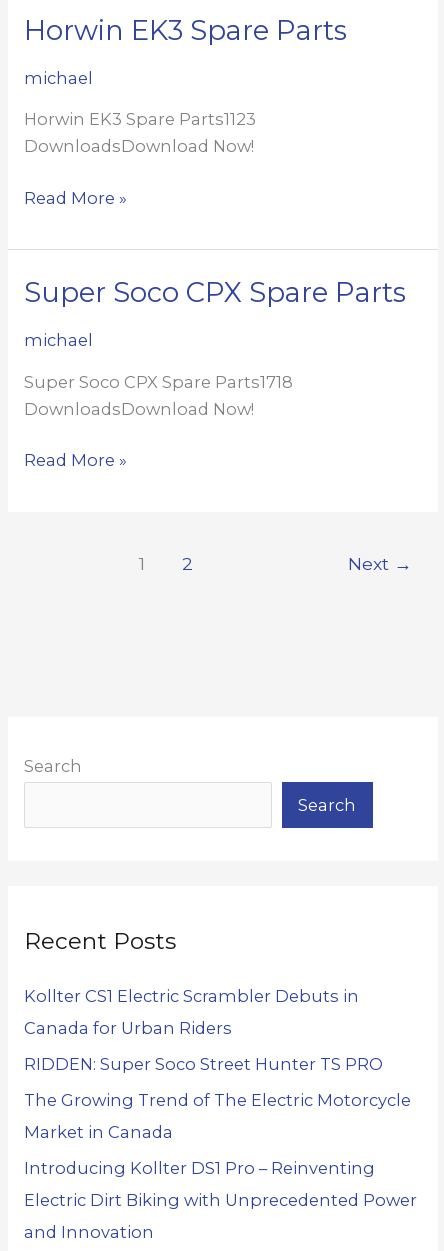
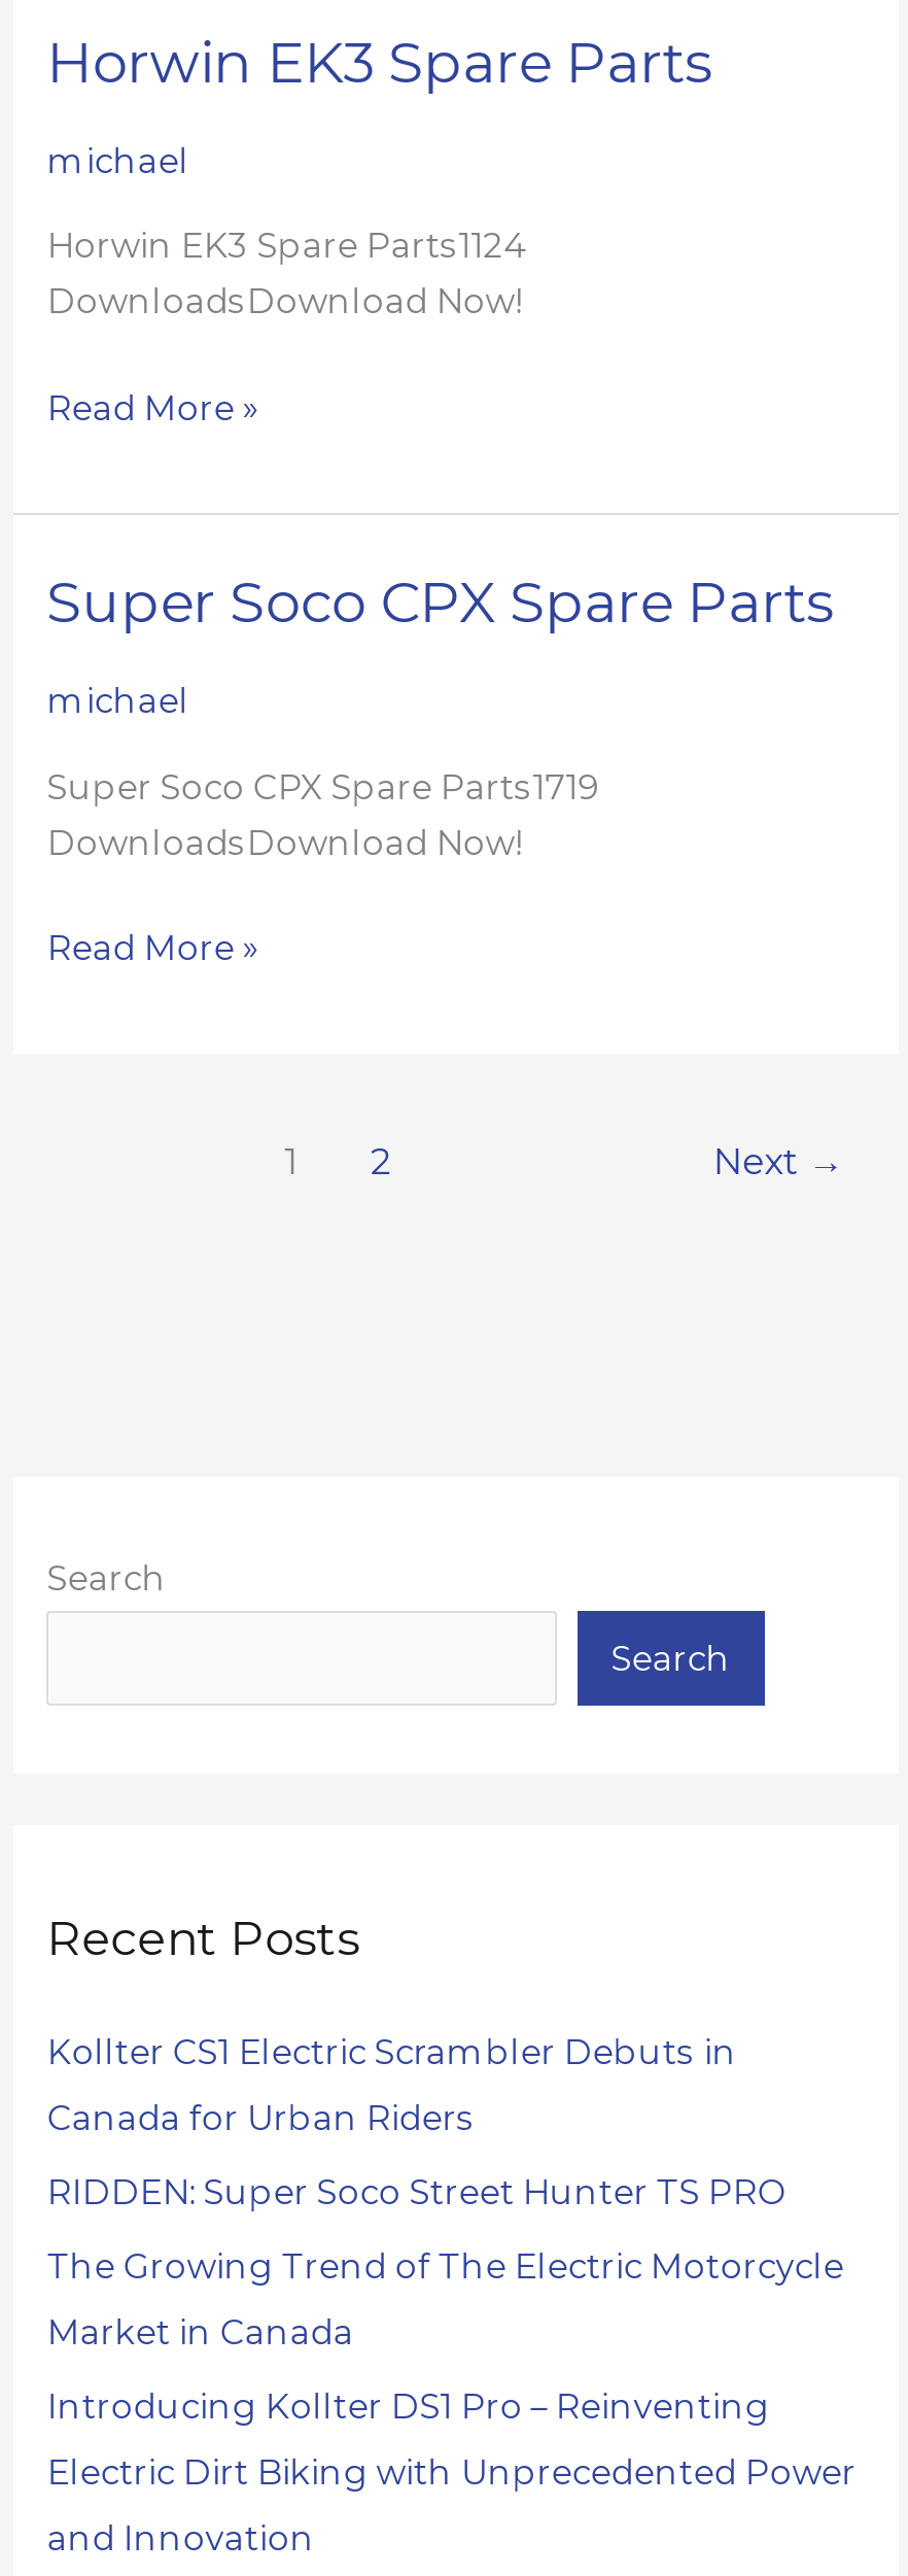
- Horwin EK3 Spare Parts1123
+ Horwin EK3 Spare Parts1124

- Super Soco CPX Spare Parts1718
+ Super Soco CPX Spare Parts1719
